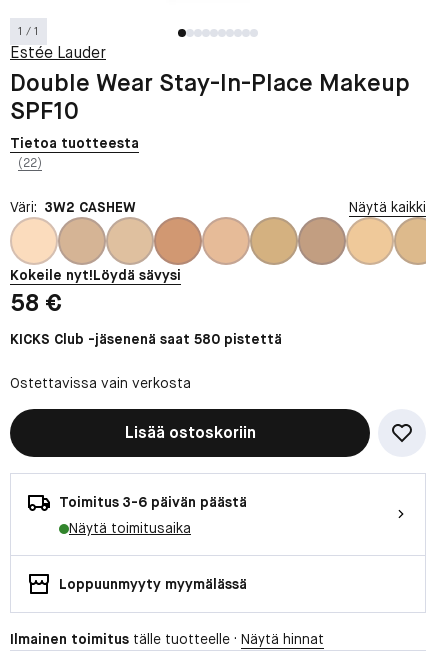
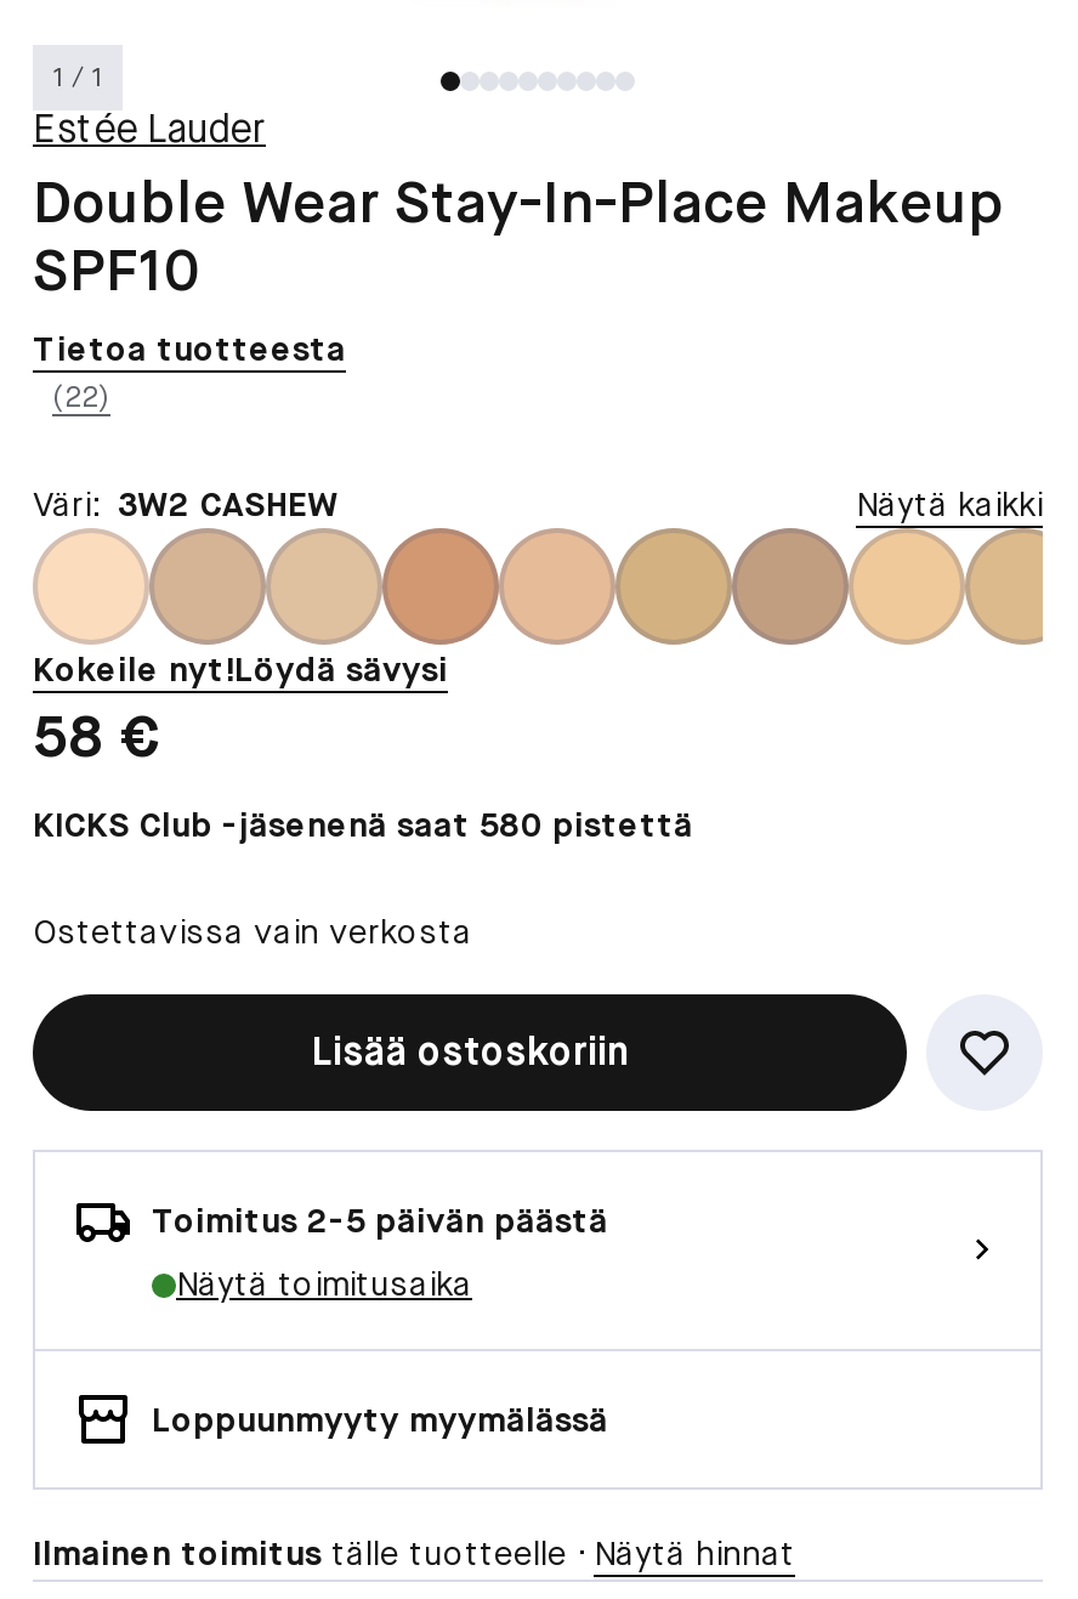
- Toimitus 3-6 päivän päästä
+ Toimitus 2-5 päivän päästä
